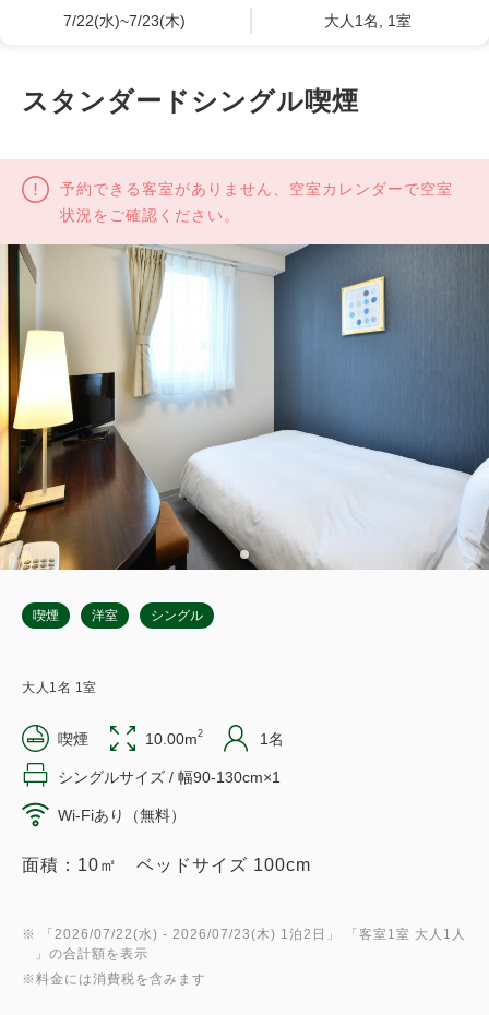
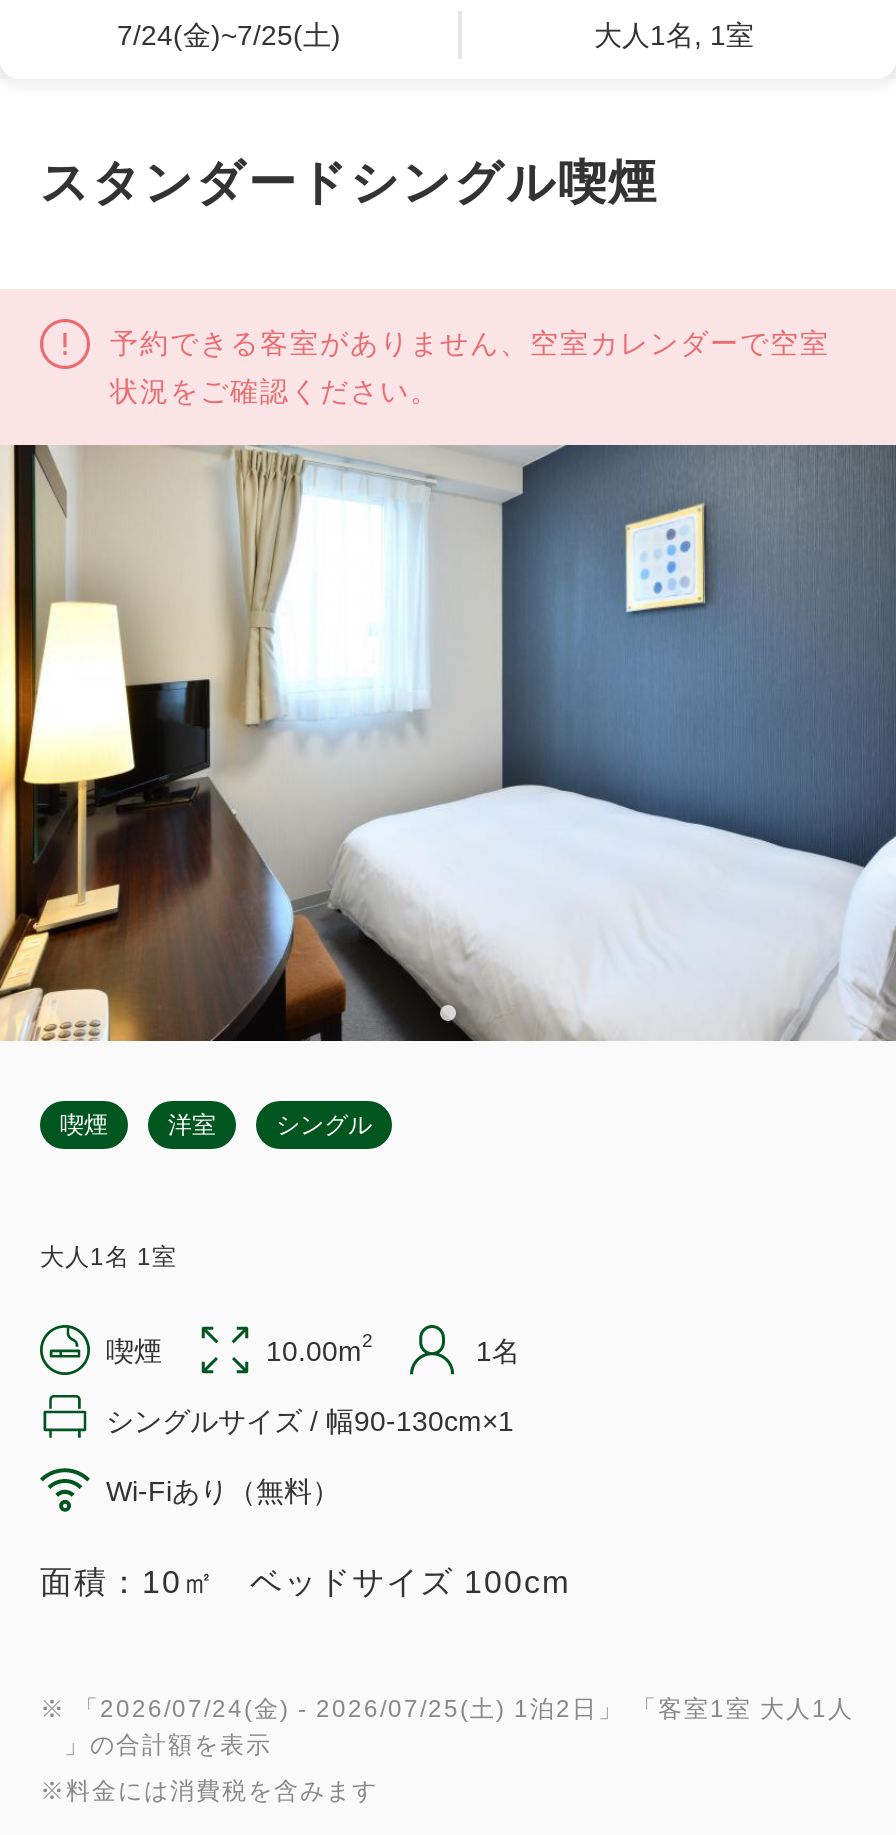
- 7/22(水)~7/23(木)
+ 7/24(金)~7/25(土)

- ※ 「2026/07/22(水) - 2026/07/23(木) 1泊2日」 「客室1室 大人1人
+ ※ 「2026/07/24(金) - 2026/07/25(土) 1泊2日」 「客室1室 大人1人
